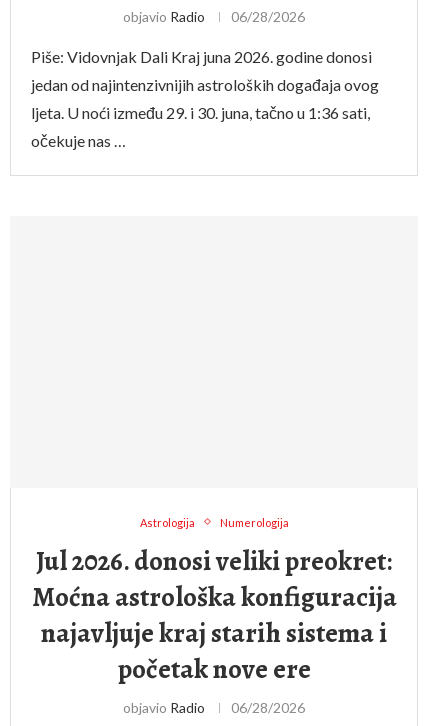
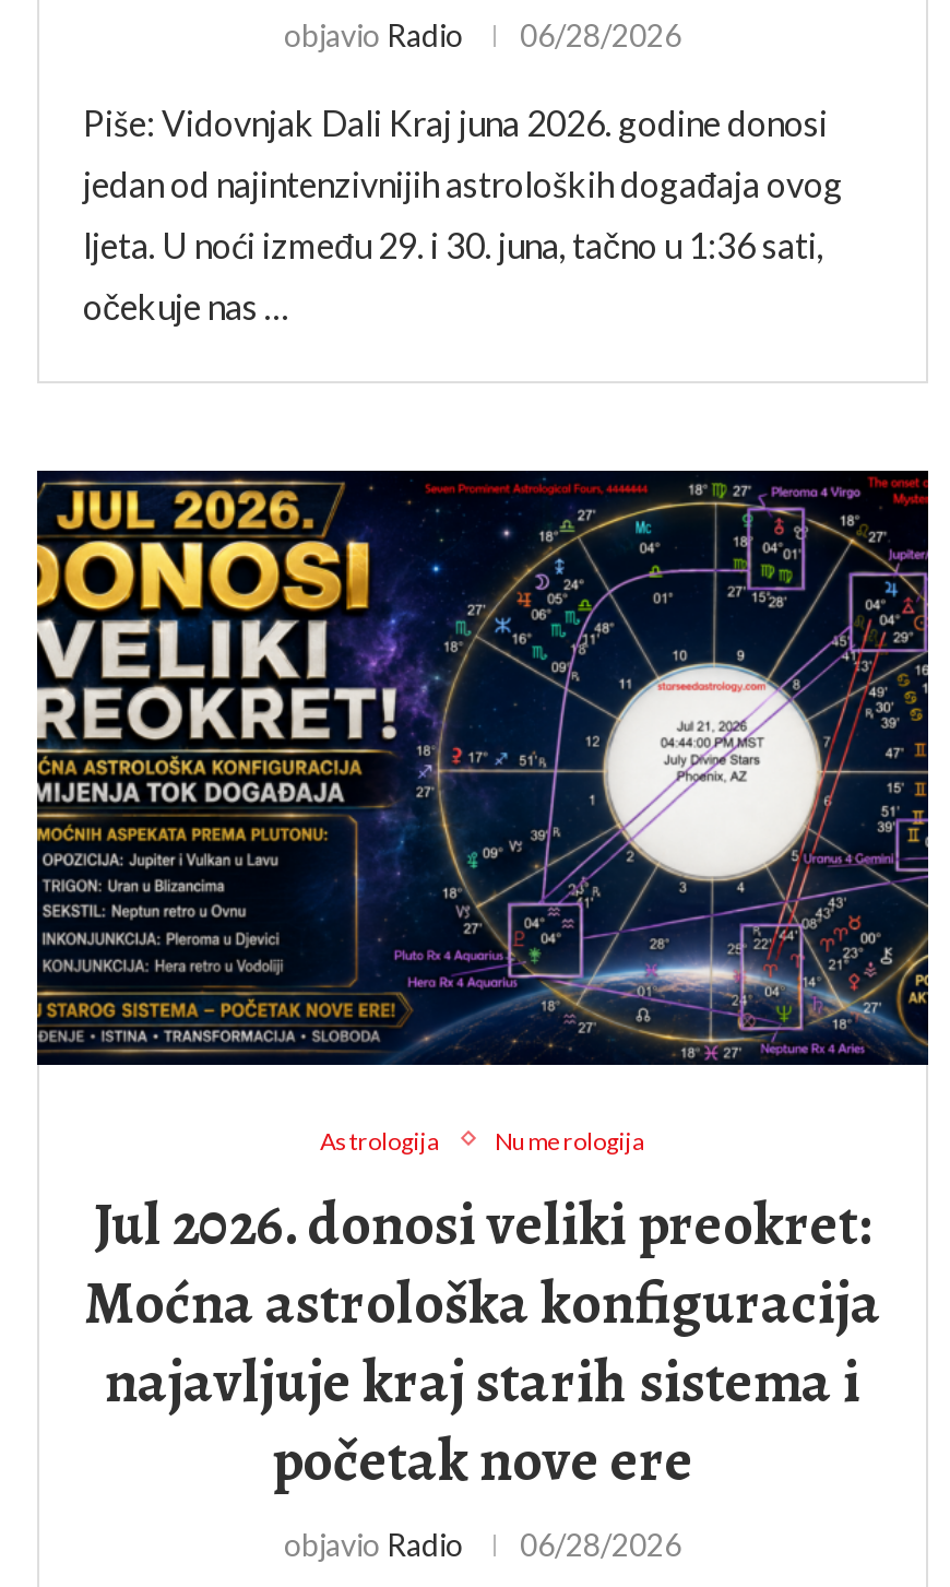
+ [image]
